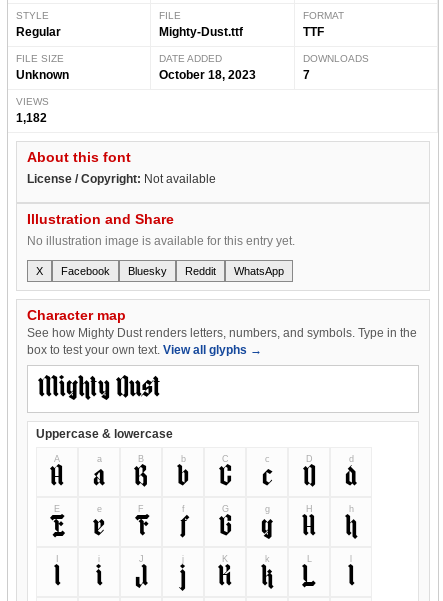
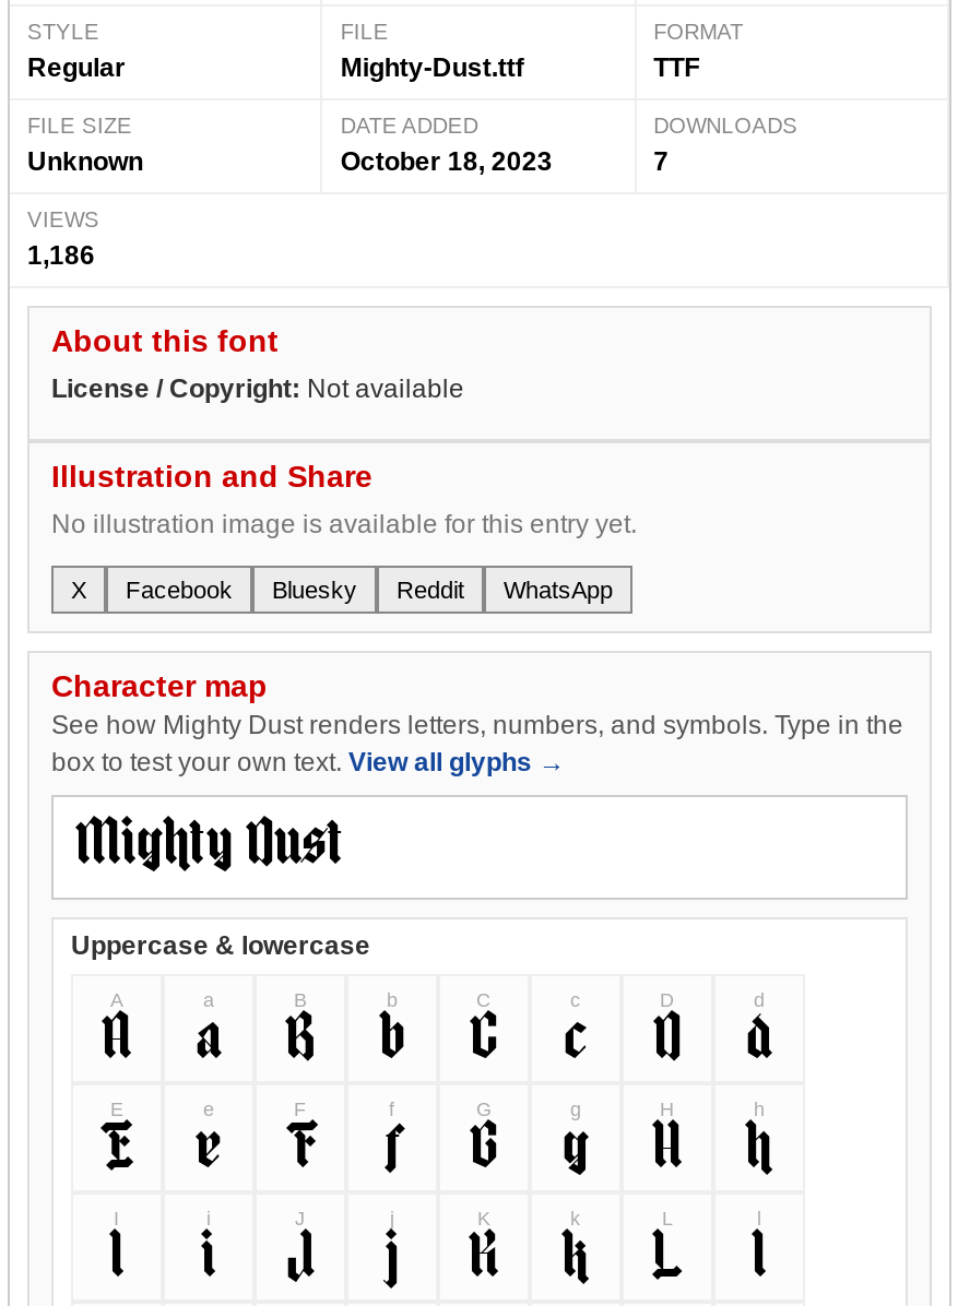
- 1,182
+ 1,186
